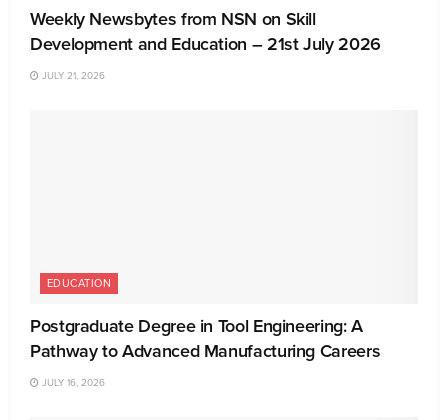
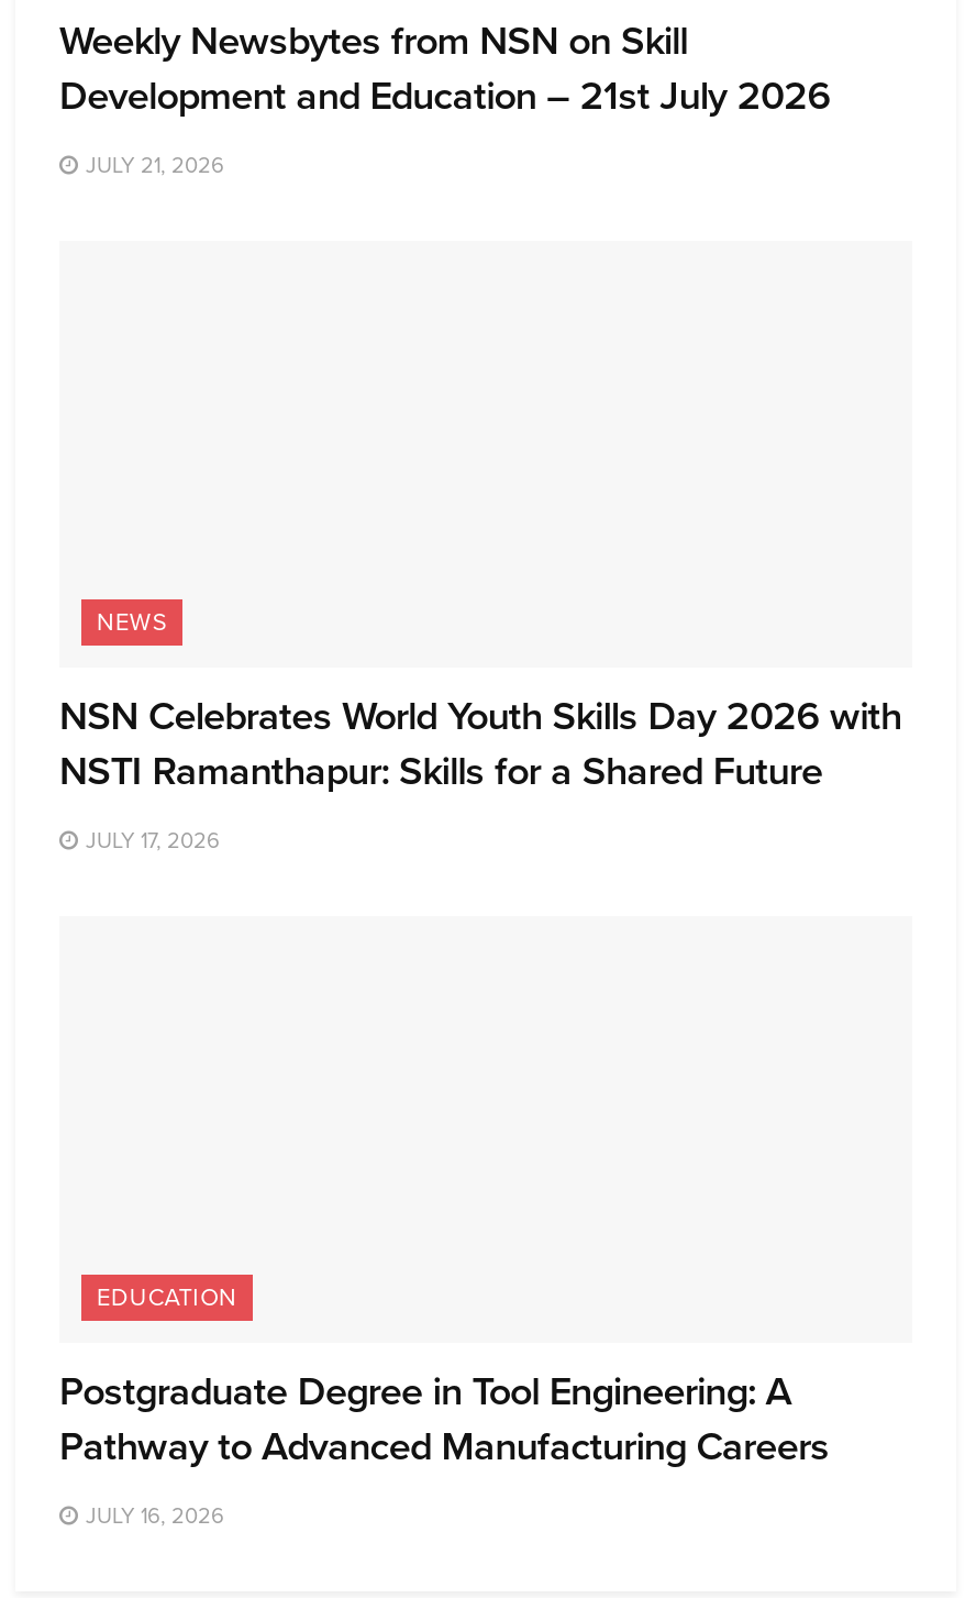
+ NEWS
+ NSN Celebrates World Youth Skills Day 2026 with
+ NSTI Ramanthapur: Skills for a Shared Future
+ JULY 17, 2026
